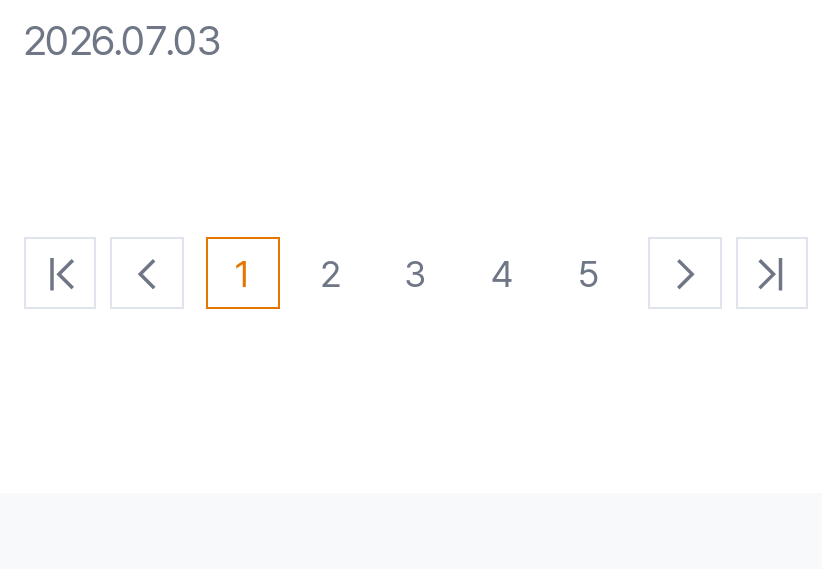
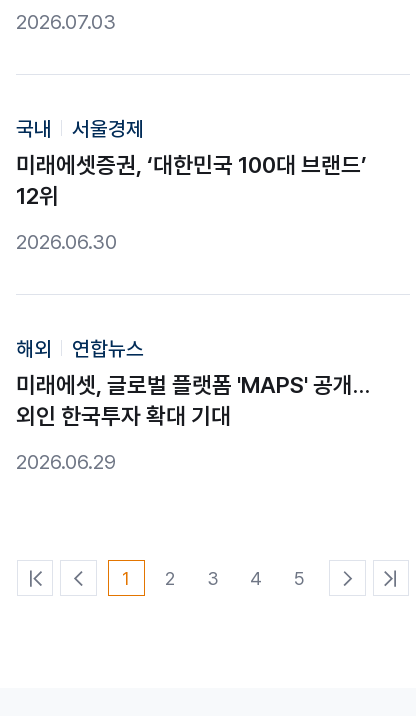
+ 국내
+ 서울경제
+ 미래에셋증권, ‘대한민국 100대 브랜드’
+ 12위
+ 2026.06.30

+ 해외
+ 연합뉴스
+ 미래에셋, 글로벌 플랫폼 'MAPS' 공개…
+ 외인 한국투자 확대 기대
+ 2026.06.29
